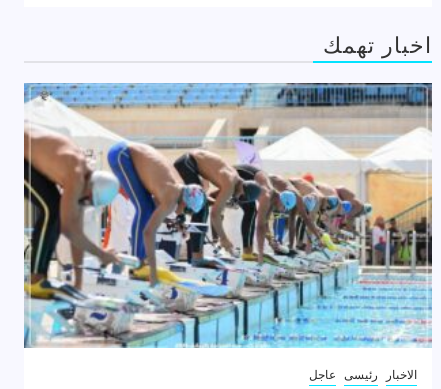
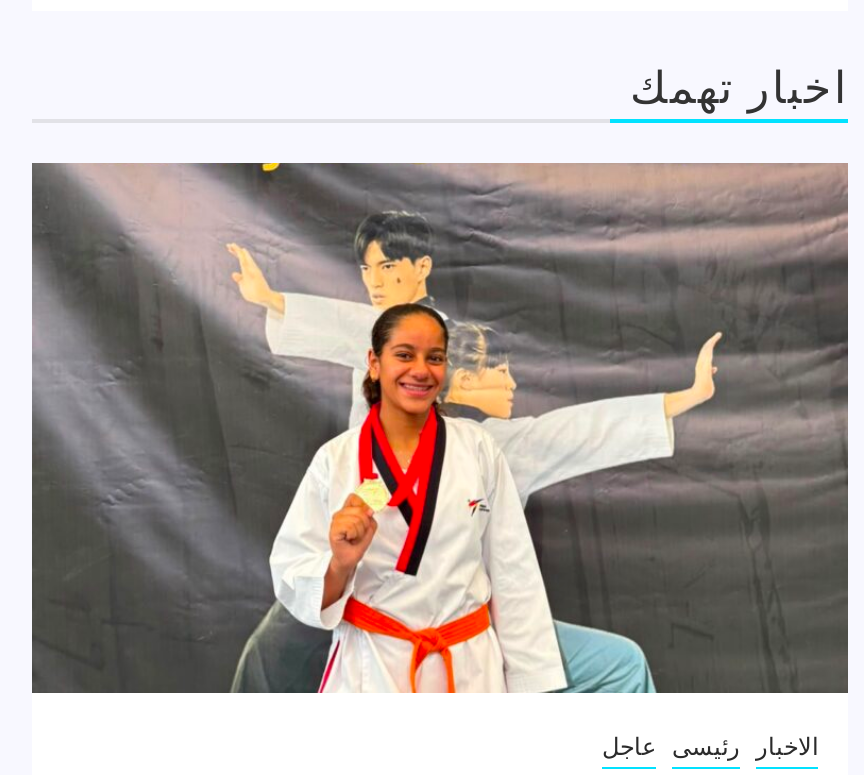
- [image]
+ [image]
